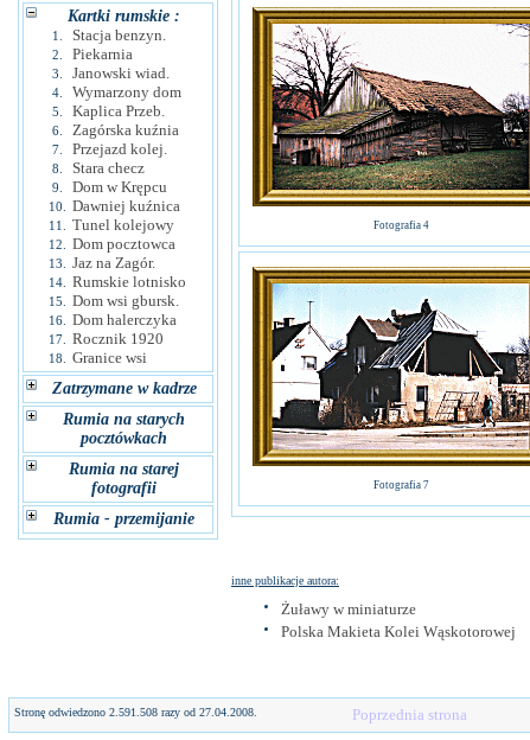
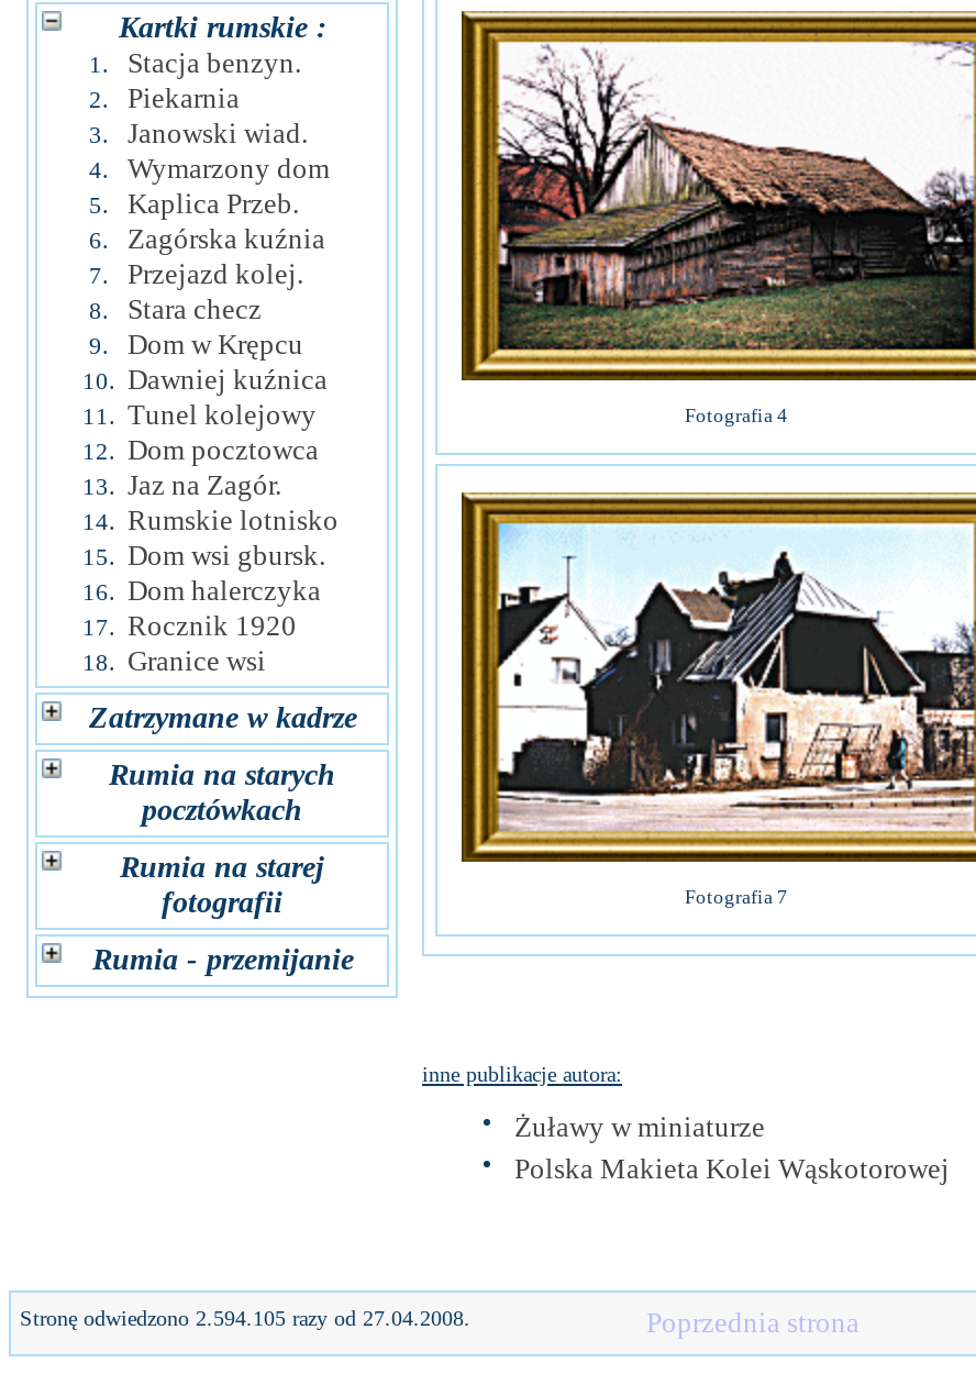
- Stronę odwiedzono 2.591.508 razy od 27.04.2008.
+ Stronę odwiedzono 2.594.105 razy od 27.04.2008.
